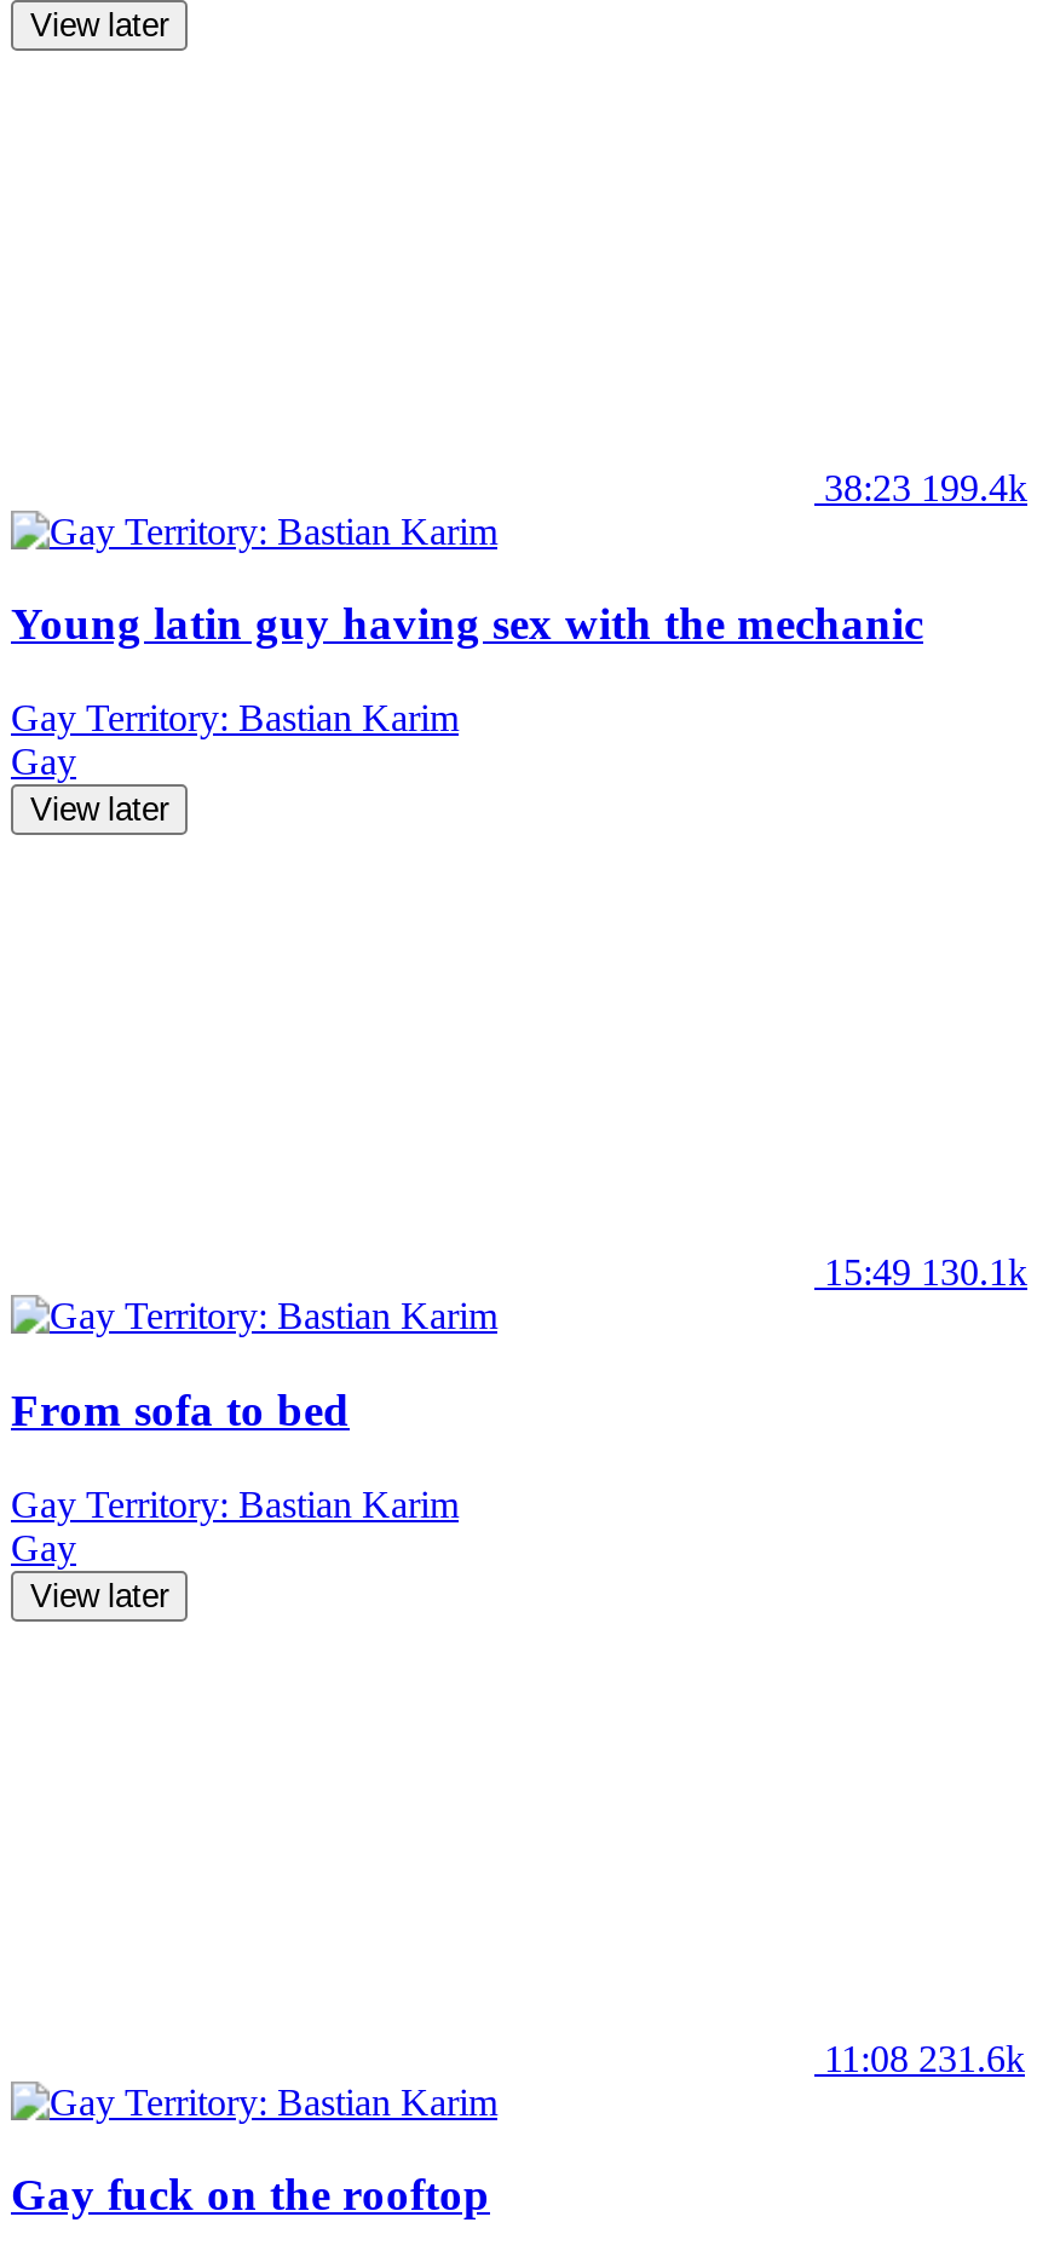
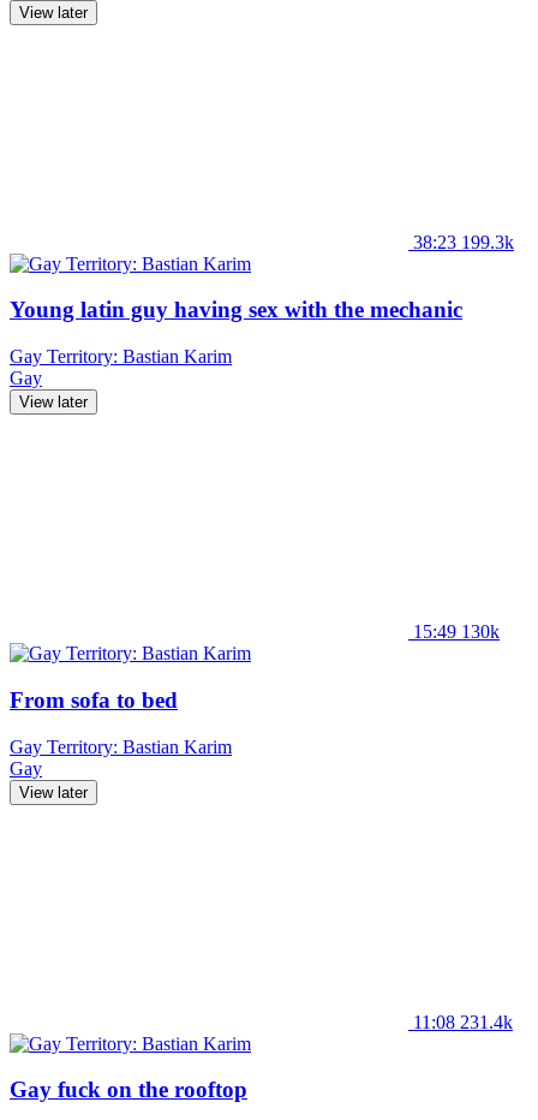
- 38:23 199.4k
+ 38:23 199.3k

- 15:49 130.1k
+ 15:49 130k

- 11:08 231.6k
+ 11:08 231.4k
